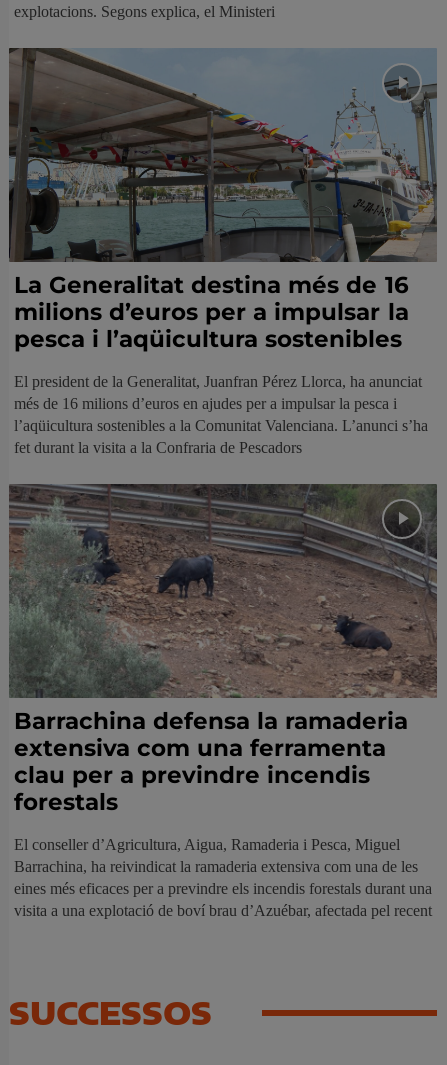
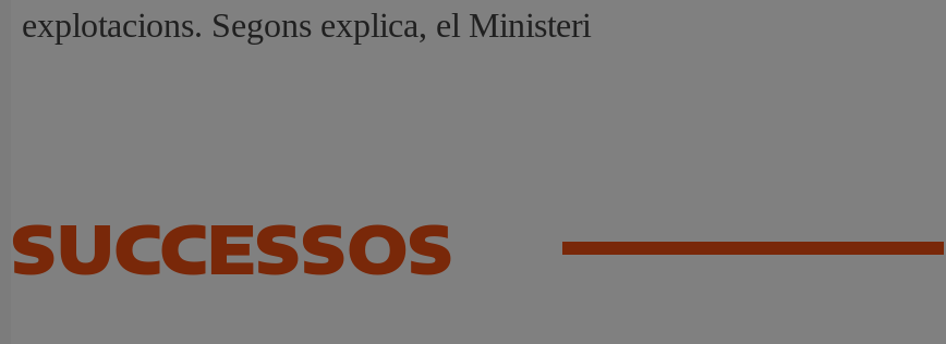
- [image]
- La Generalitat destina més de 16
- milions d’euros per a impulsar la
- pesca i l’aqüicultura sostenibles
- El president de la Generalitat, Juanfran Pérez Llorca, ha anunciat
- més de 16 milions d’euros en ajudes per a impulsar la pesca i
- l’aqüicultura sostenibles a la Comunitat Valenciana. L’anunci s’ha
- fet durant la visita a la Confraria de Pescadors

- [image]
- Barrachina defensa la ramaderia
- extensiva com una ferramenta
- clau per a previndre incendis
- forestals
- El conseller d’Agricultura, Aigua, Ramaderia i Pesca, Miguel
- Barrachina, ha reivindicat la ramaderia extensiva com una de les
- eines més eficaces per a previndre els incendis forestals durant una
- visita a una explotació de boví brau d’Azuébar, afectada pel recent
